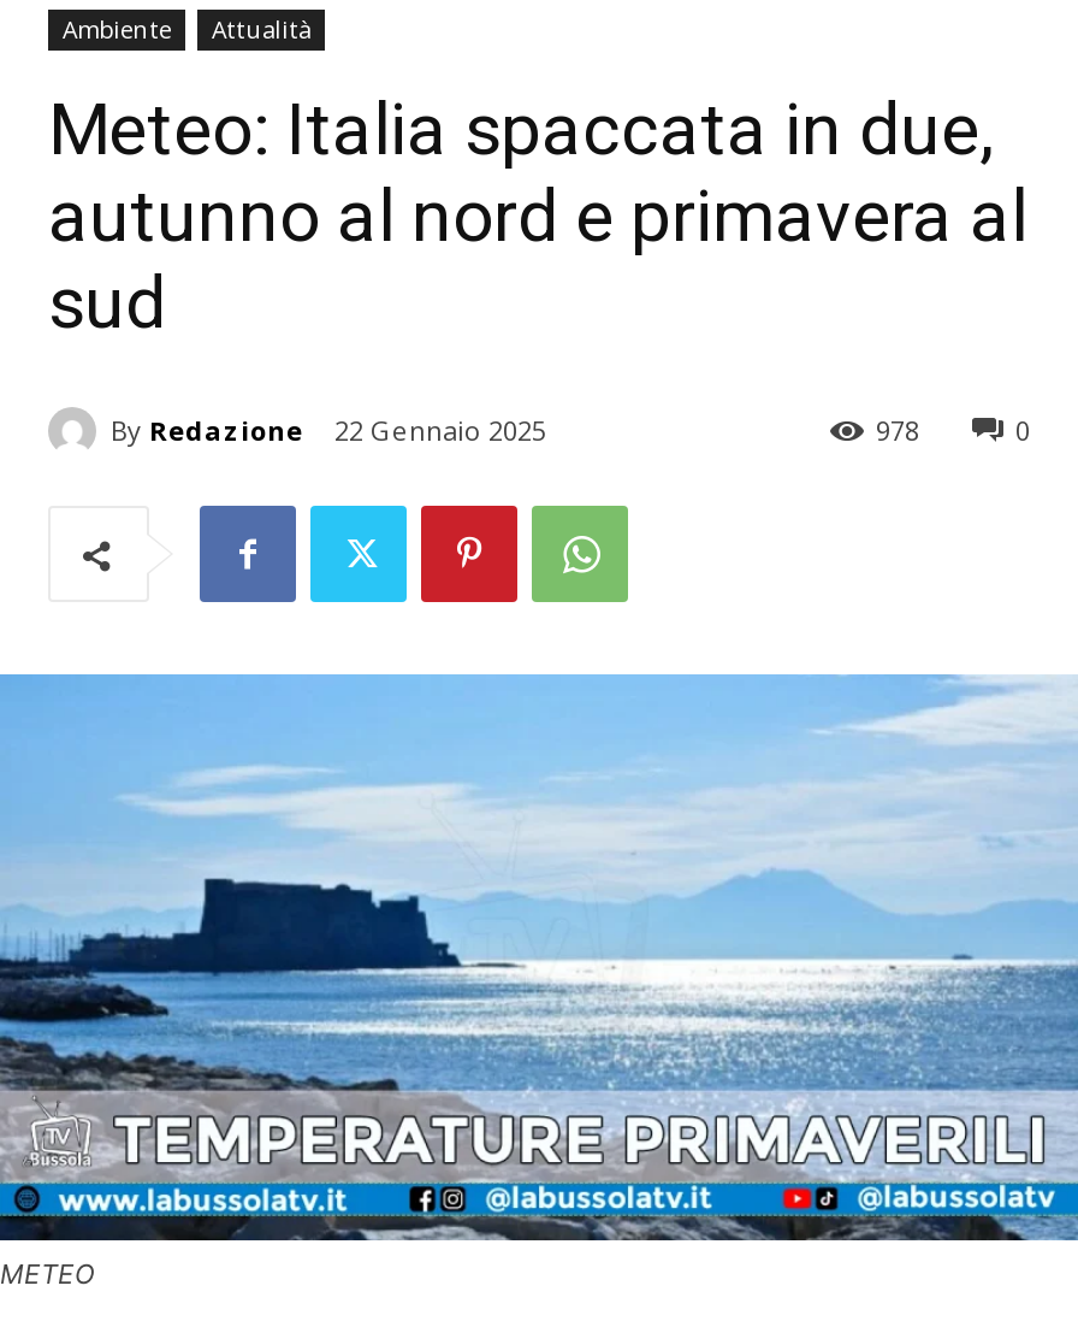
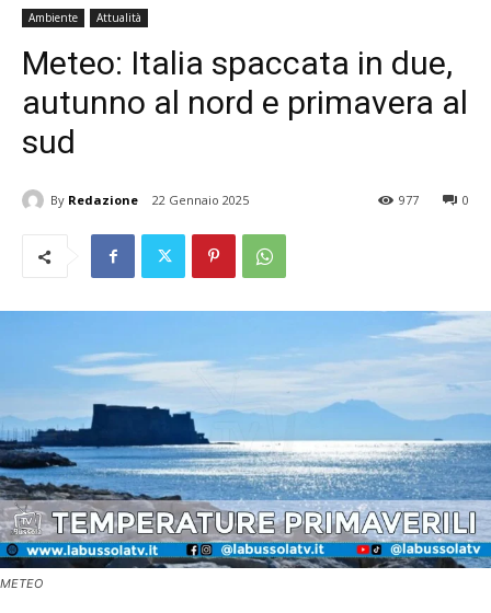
- 978
+ 977
